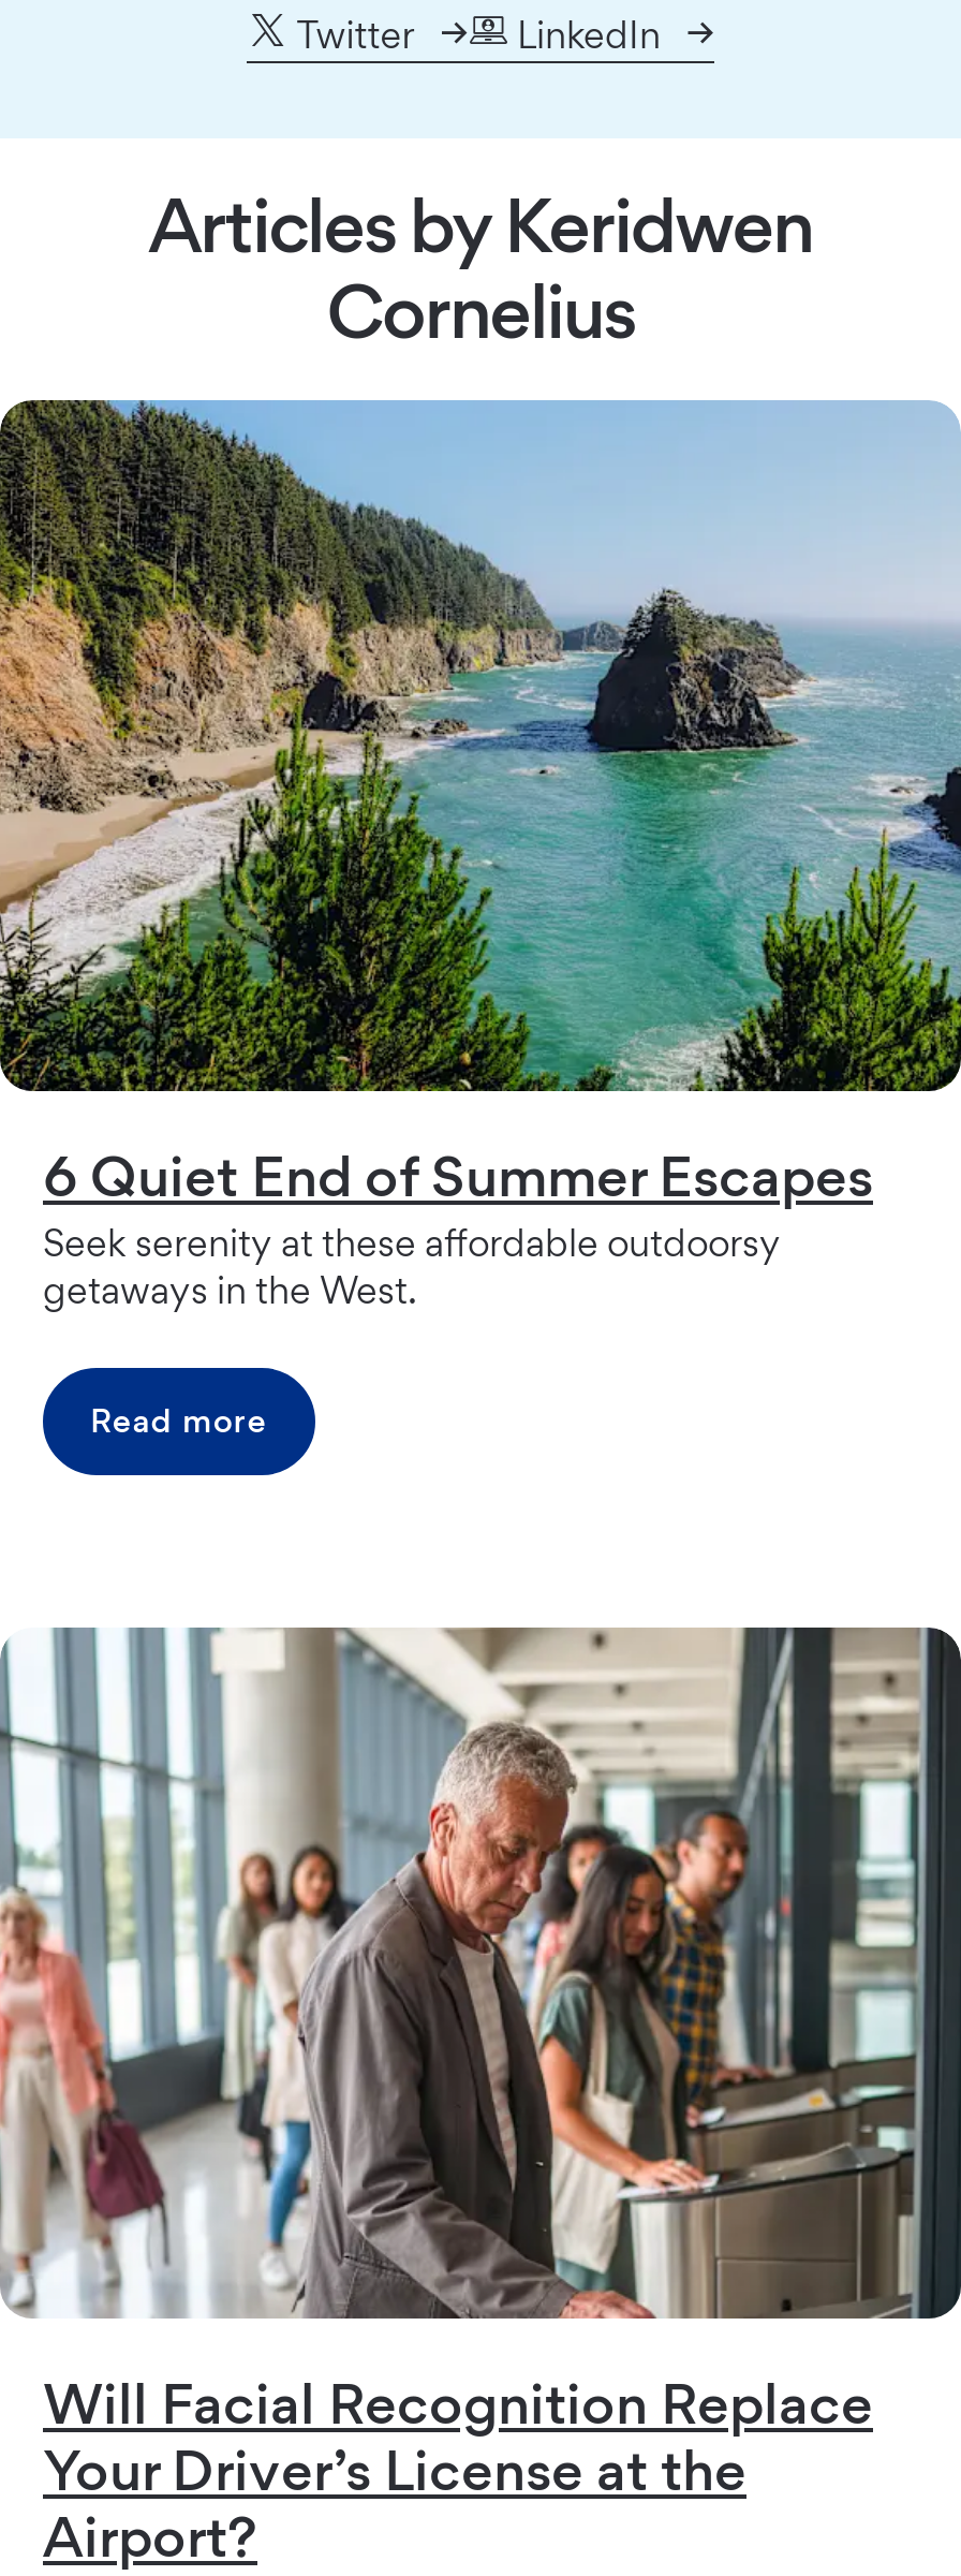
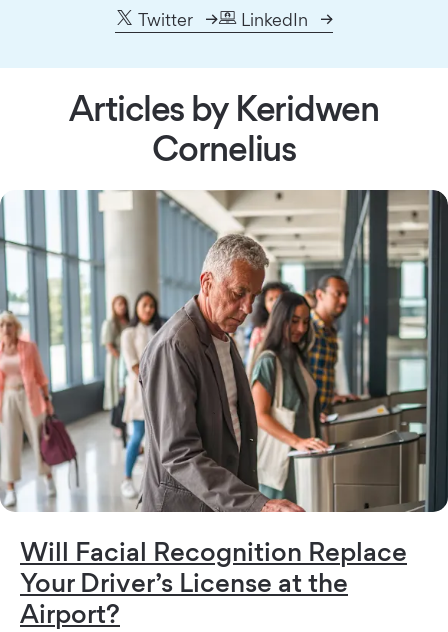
- [image]
- 6 Quiet End of Summer Escapes
- Seek serenity at these affordable outdoorsy
- getaways in the West.
- Read more
